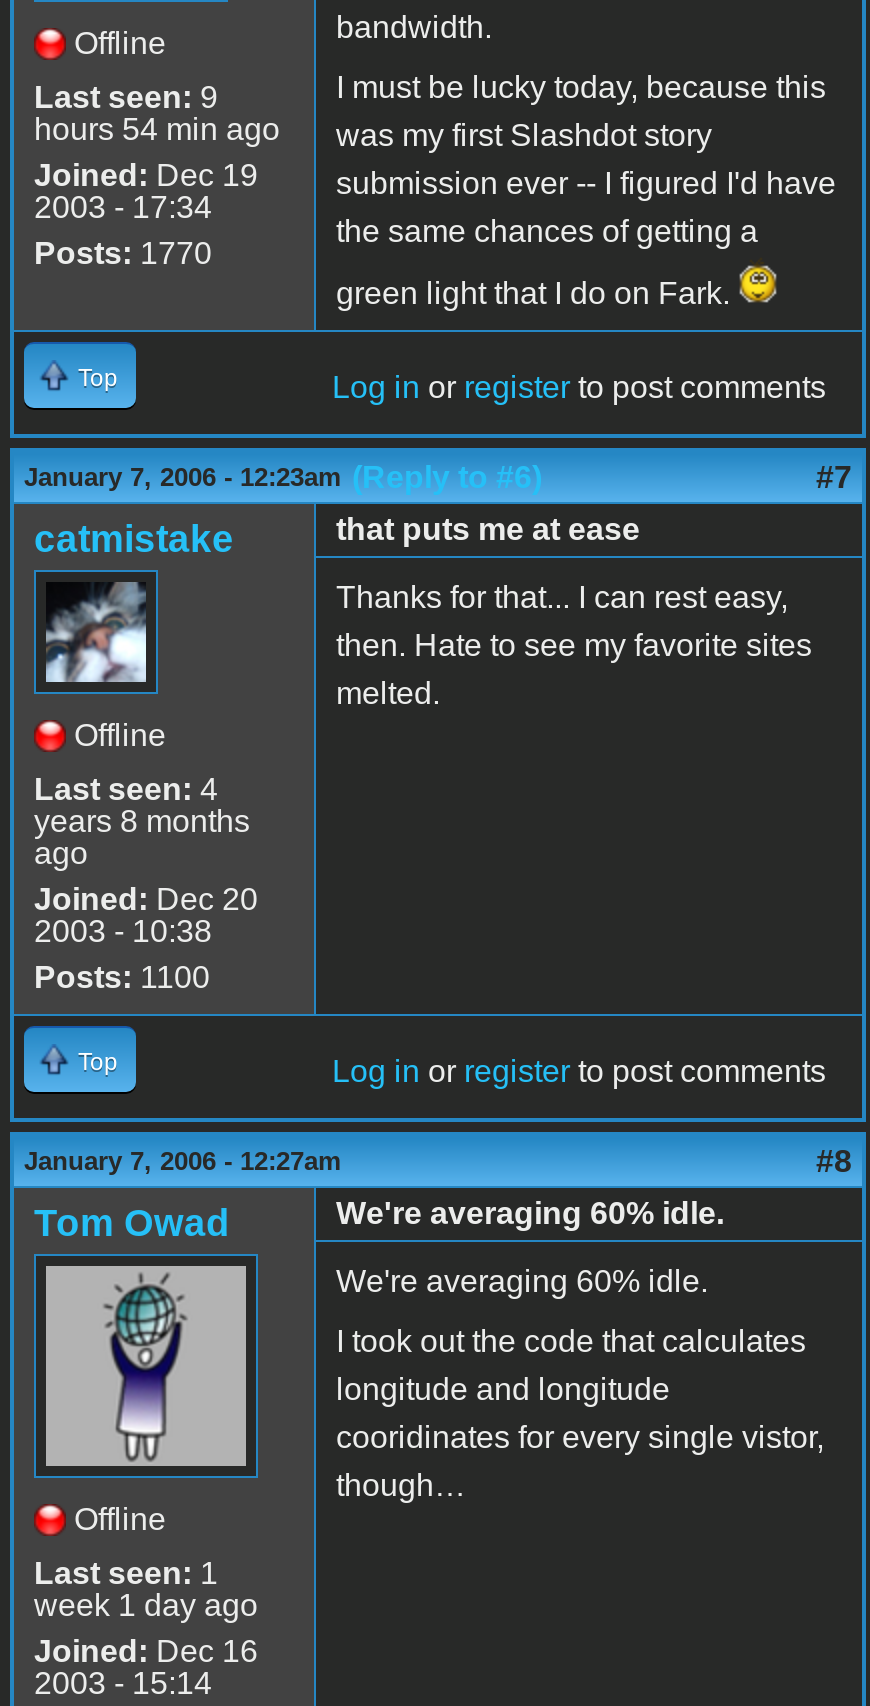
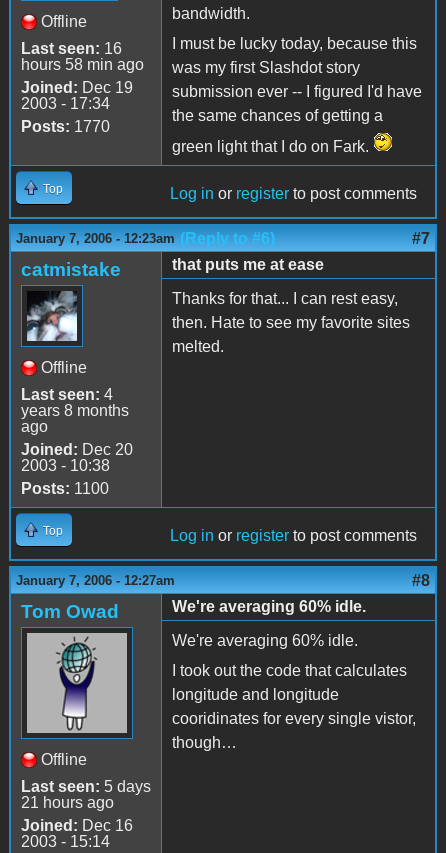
- Last seen: 9
+ Last seen: 16

- hours 54 min ago was my first Slashdot story
+ hours 58 min ago was my first Slashdot story

- Last seen: 1
- week 1 day ago
+ Last seen: 5 days
+ 21 hours ago
